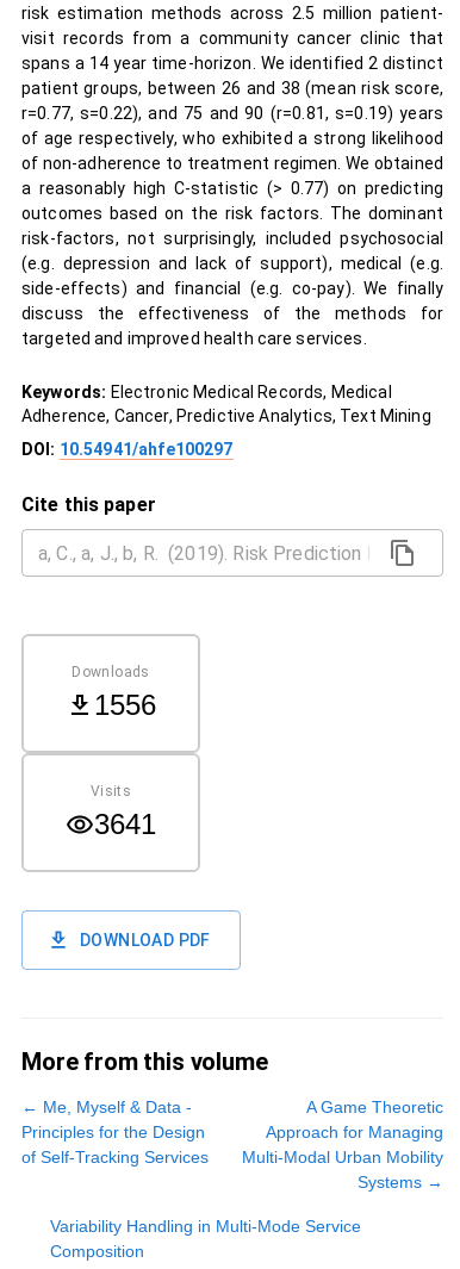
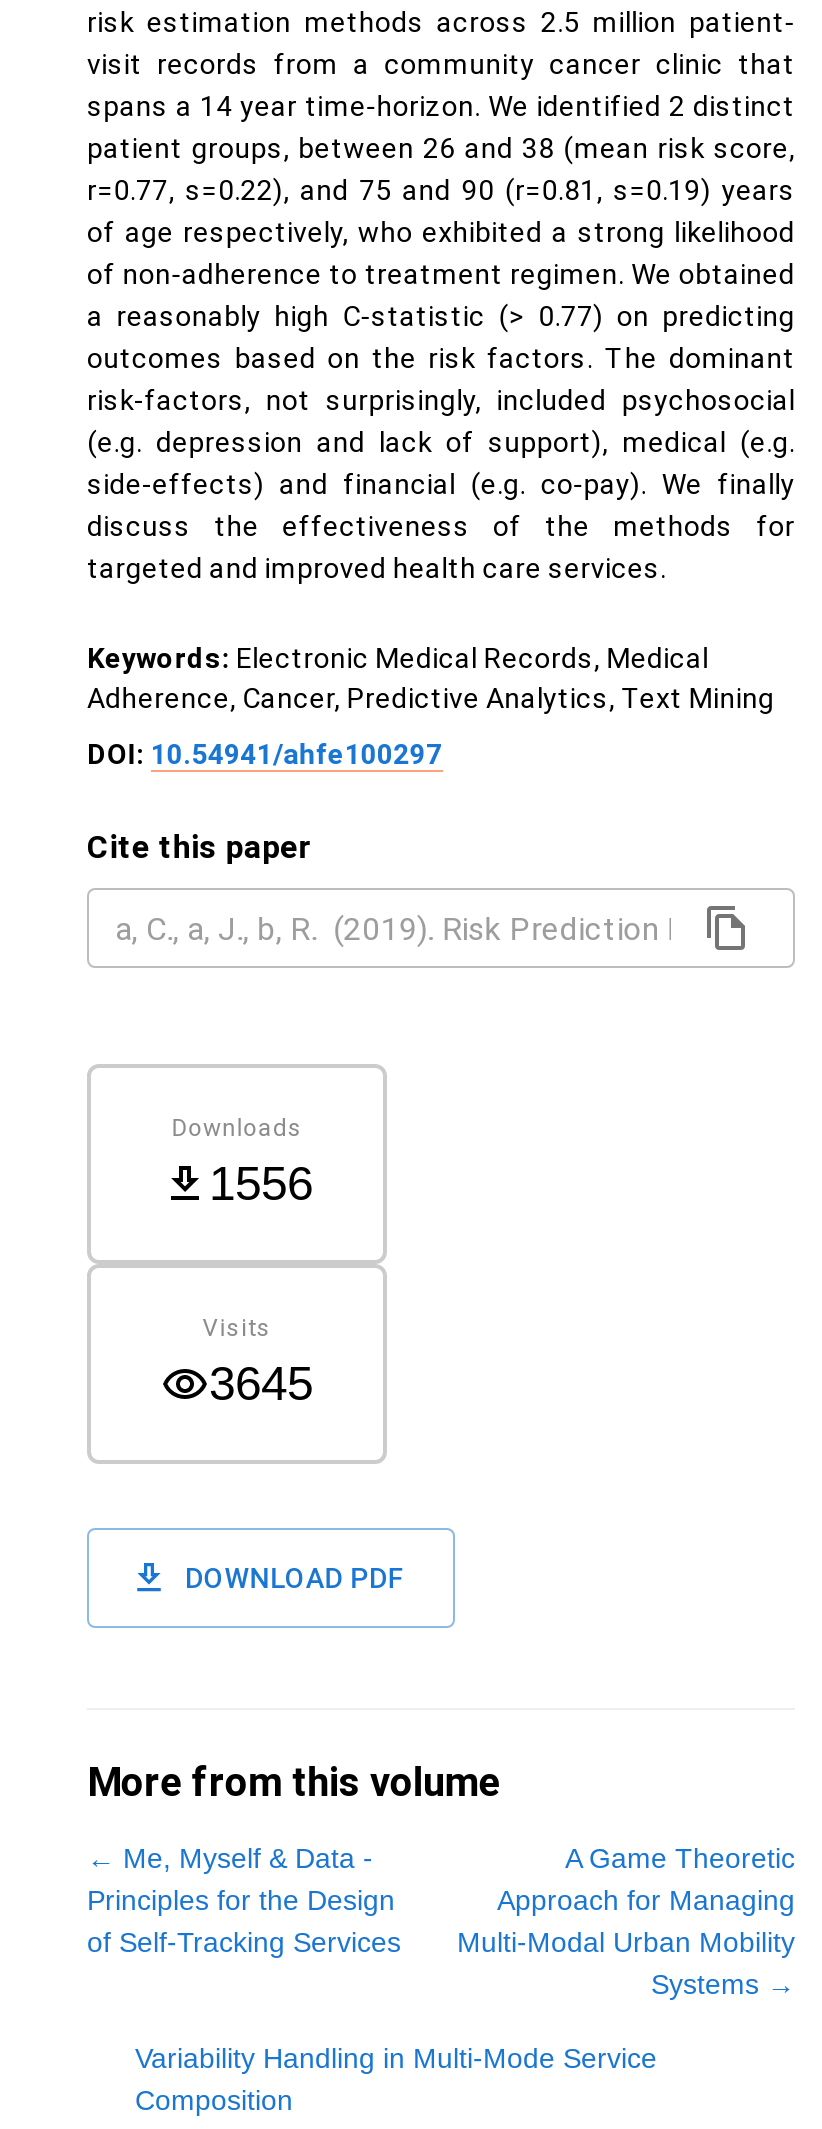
- 3641
+ 3645
